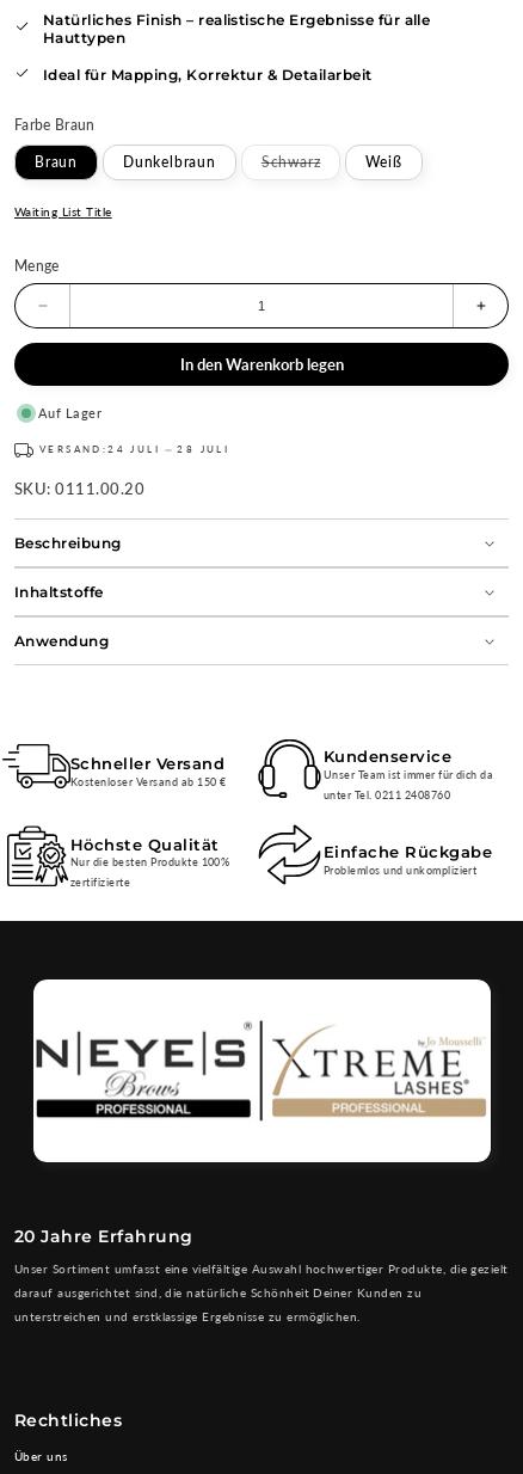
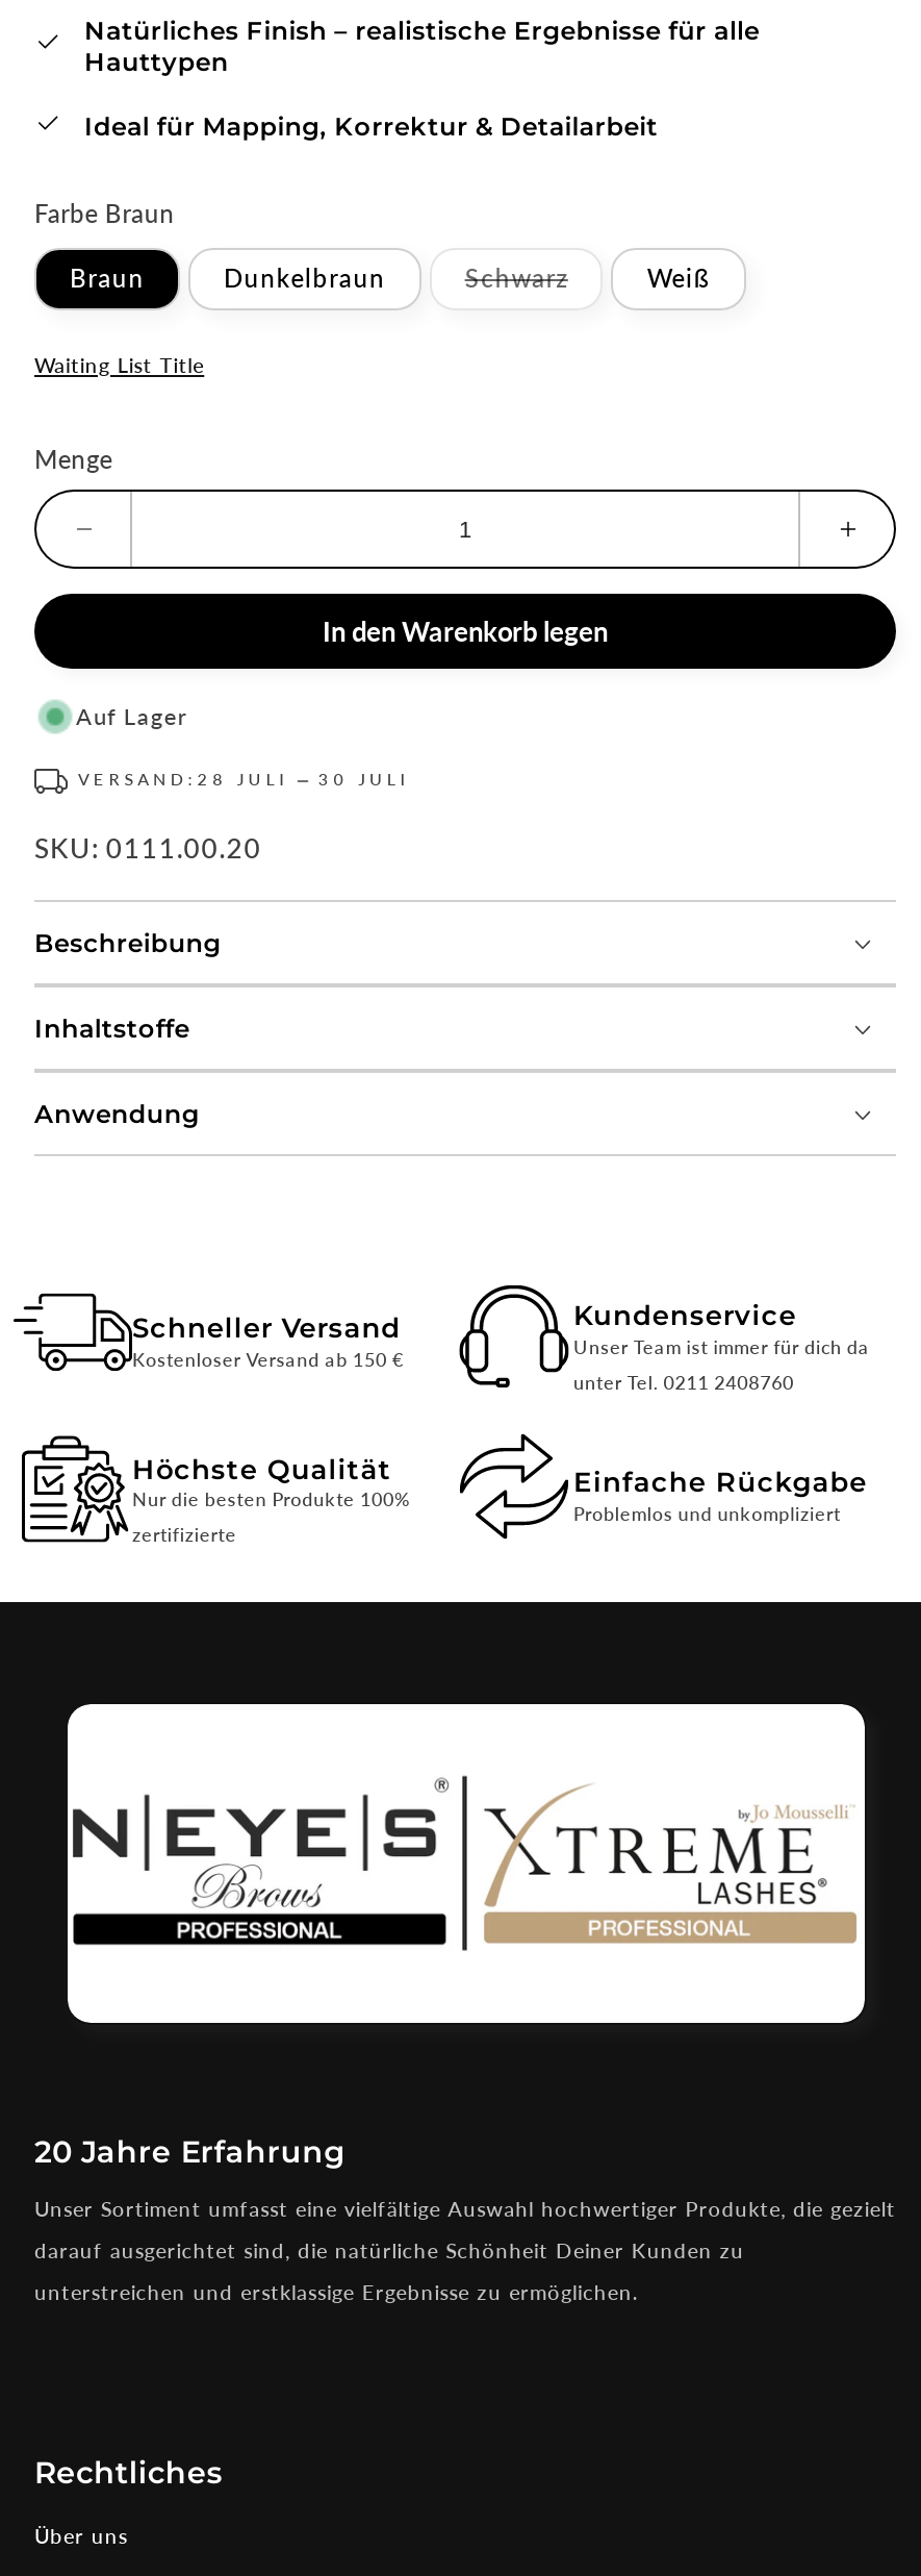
- VERSAND: 24 JULI
+ VERSAND: 28 JULI

- 28 JULI
+ 30 JULI
